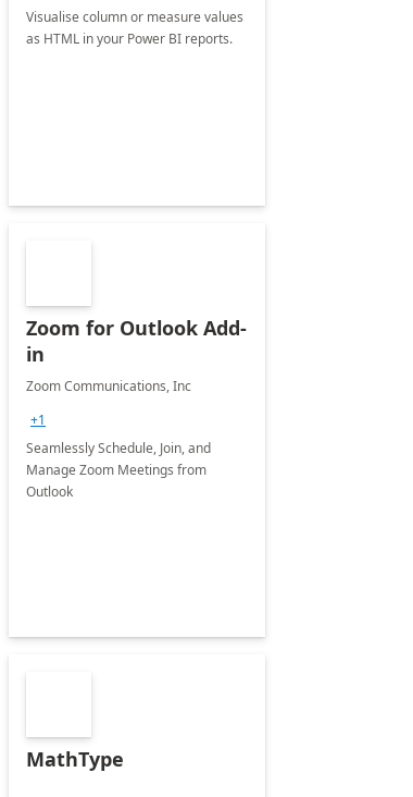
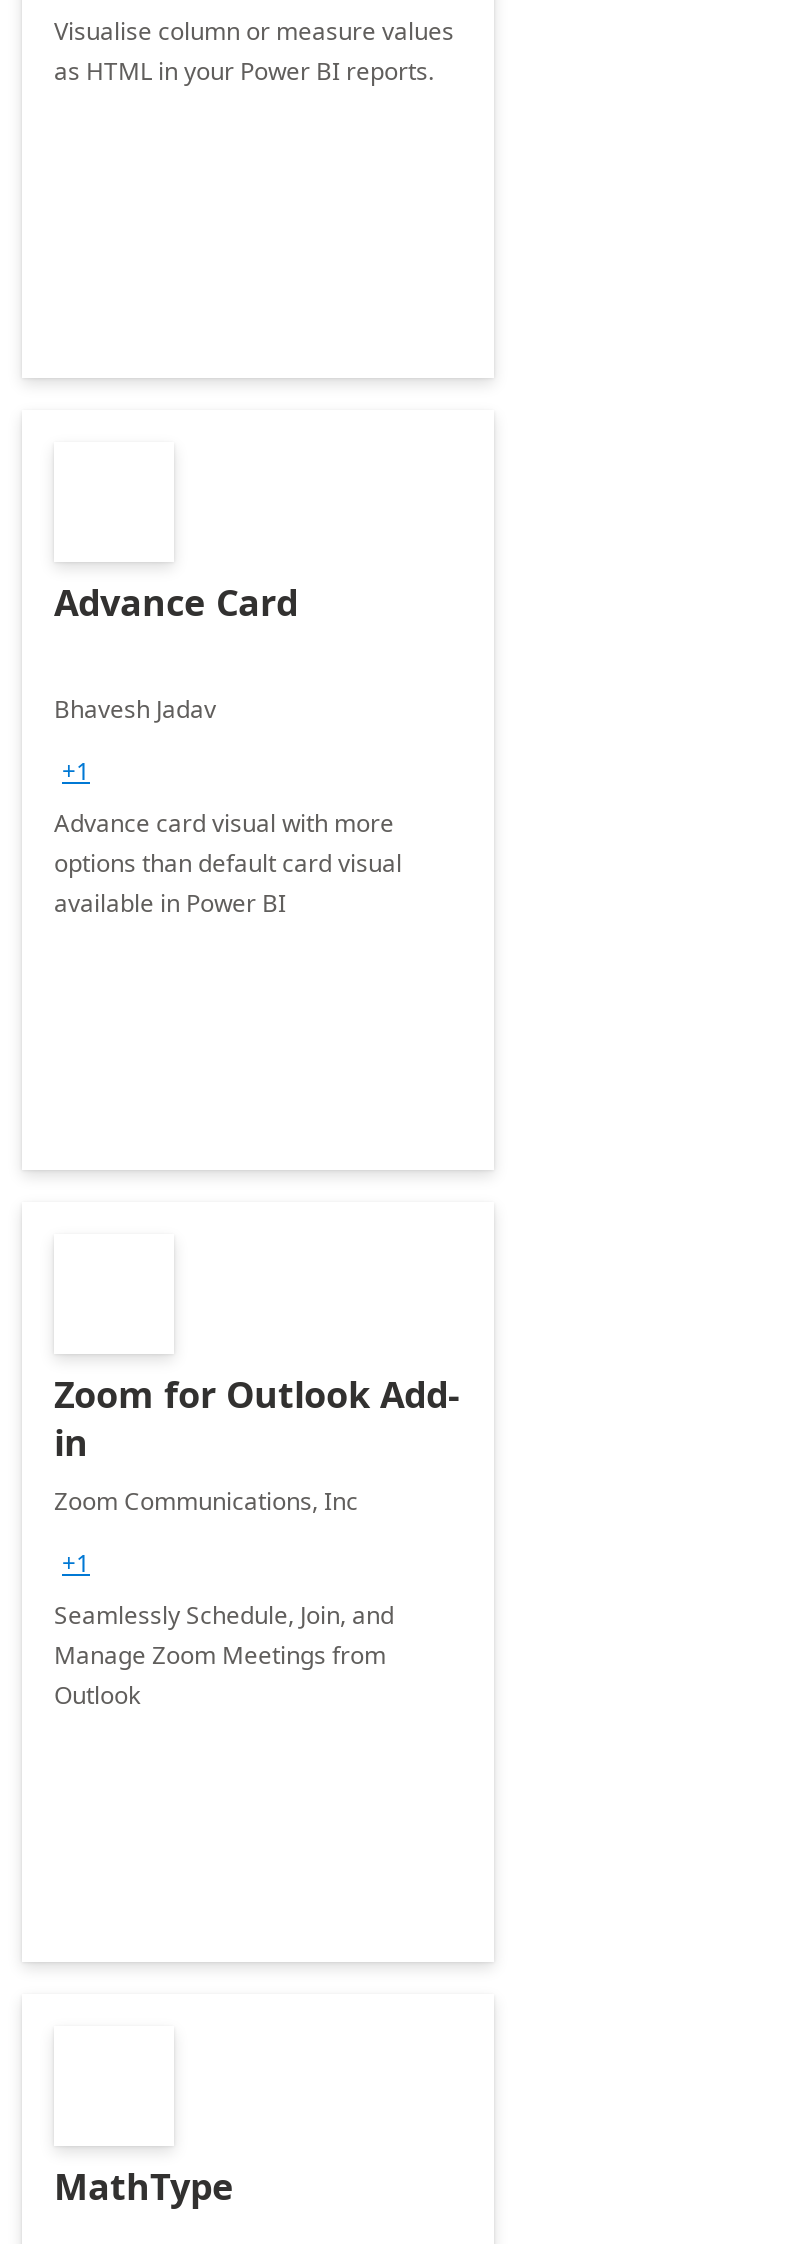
+ Advance Card
+ Bhavesh Jadav
+ +1
+ Advance card visual with more
+ options than default card visual
+ available in Power BI
